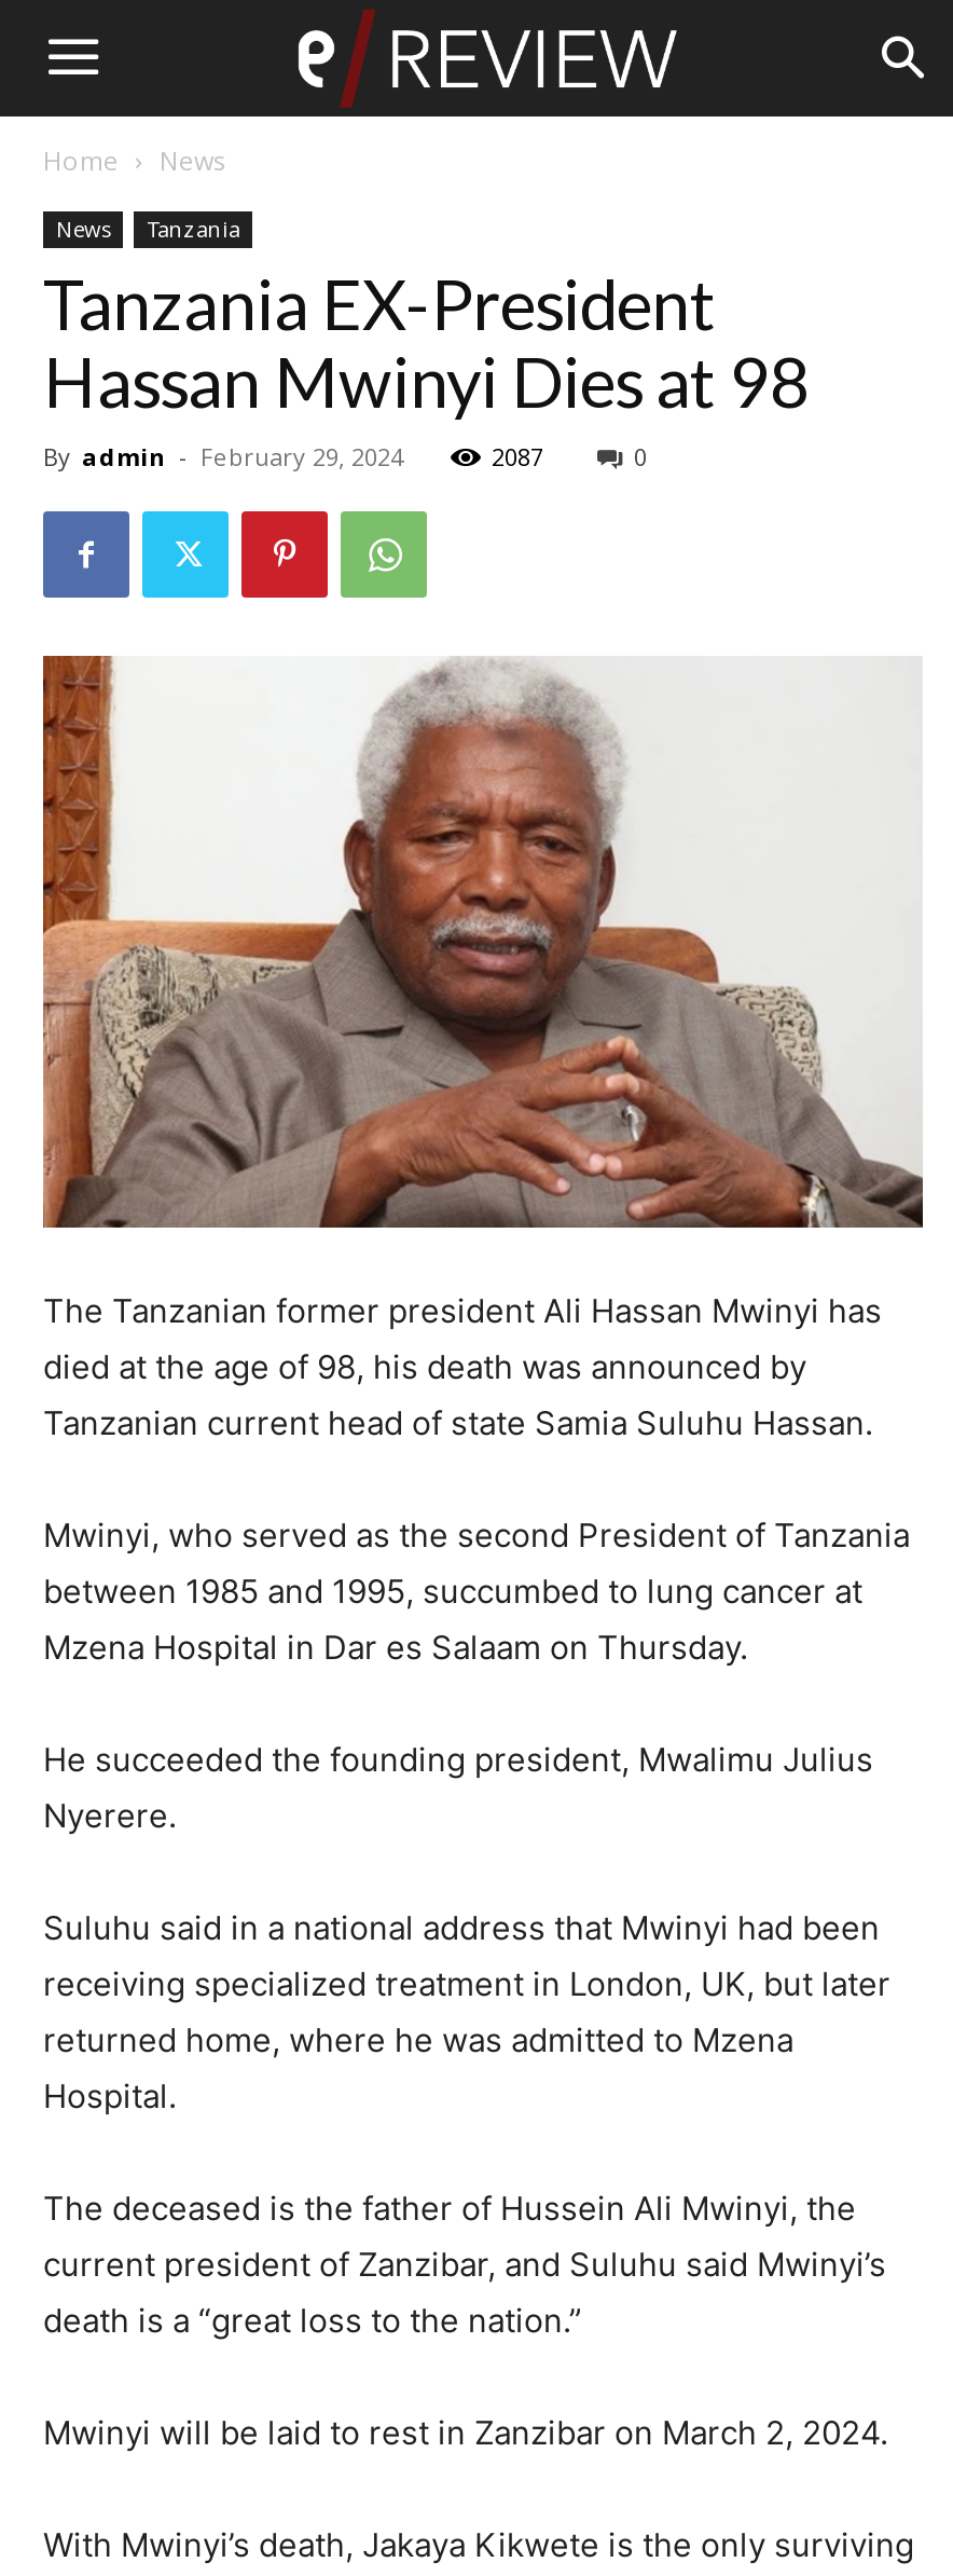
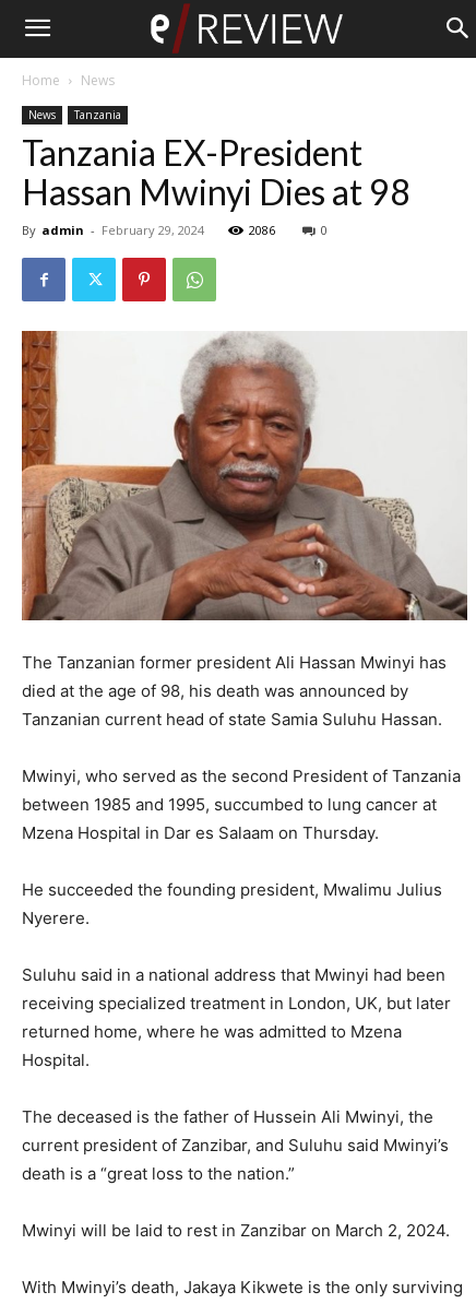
- 2087
+ 2086
